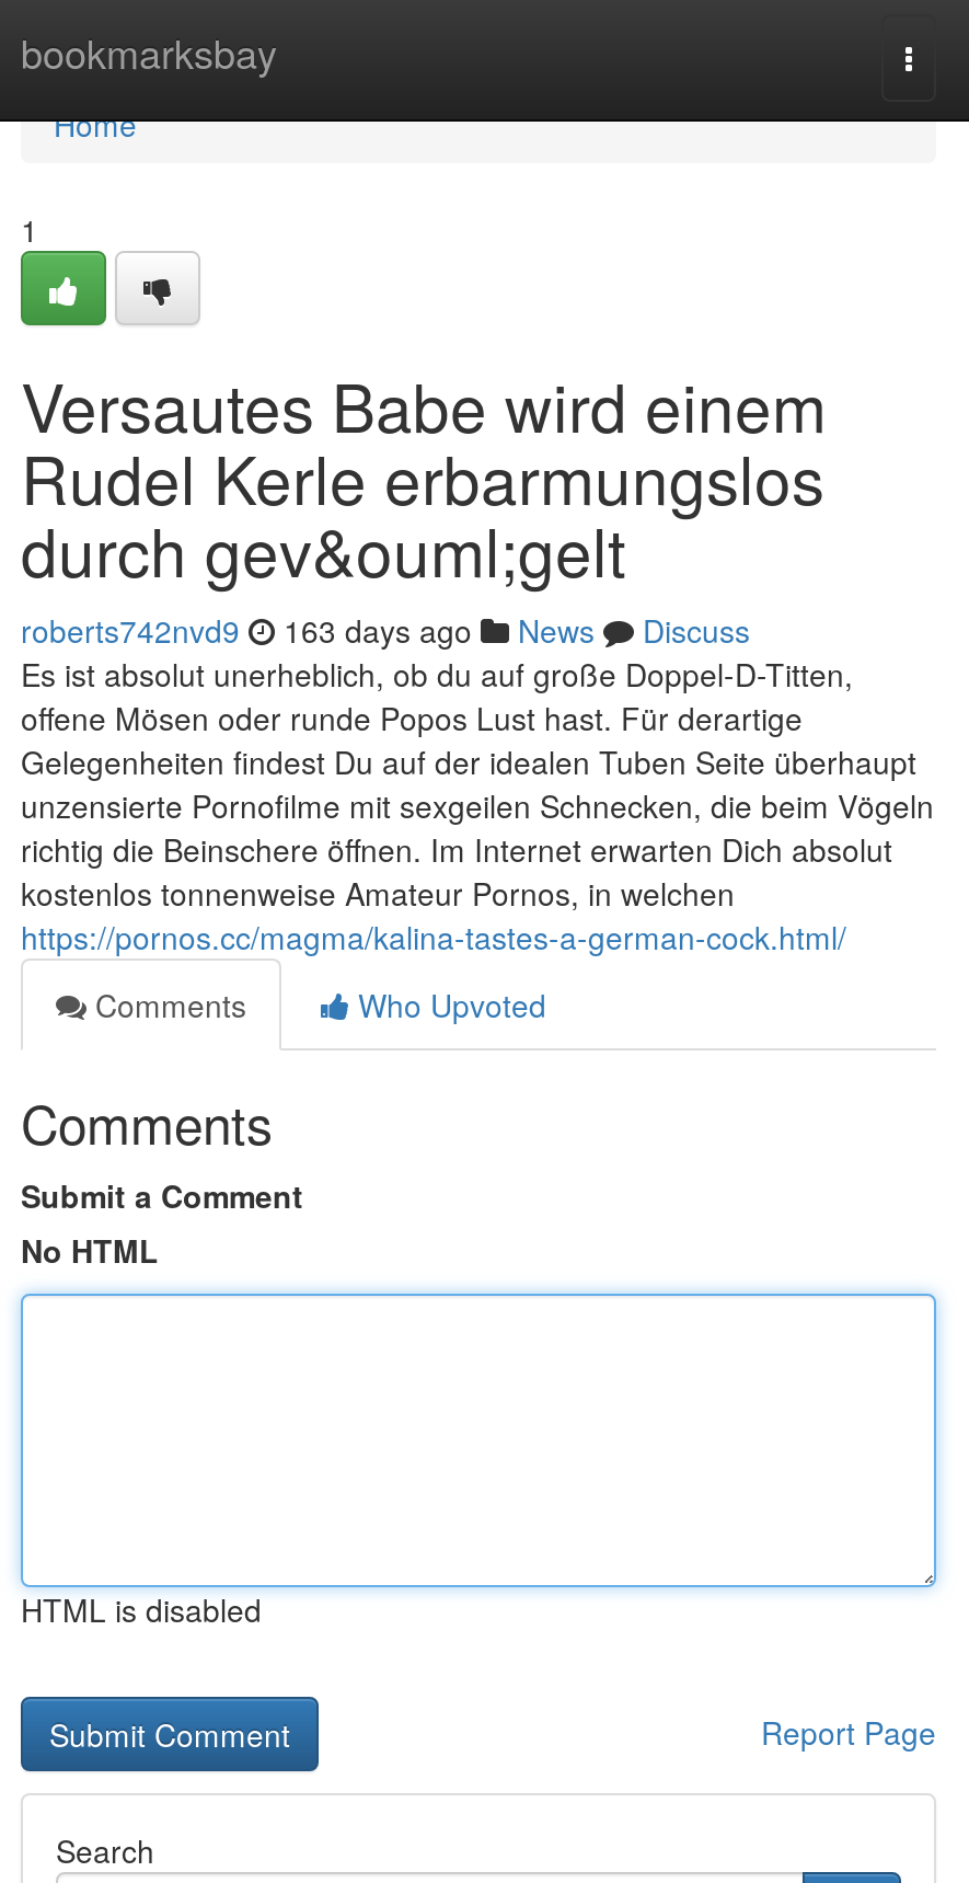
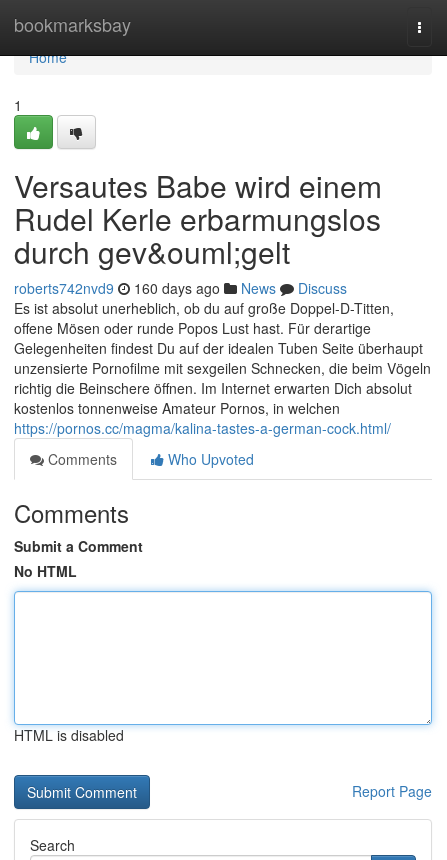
- roberts742nvd9 163 days ago News Discuss
+ roberts742nvd9 160 days ago News Discuss
